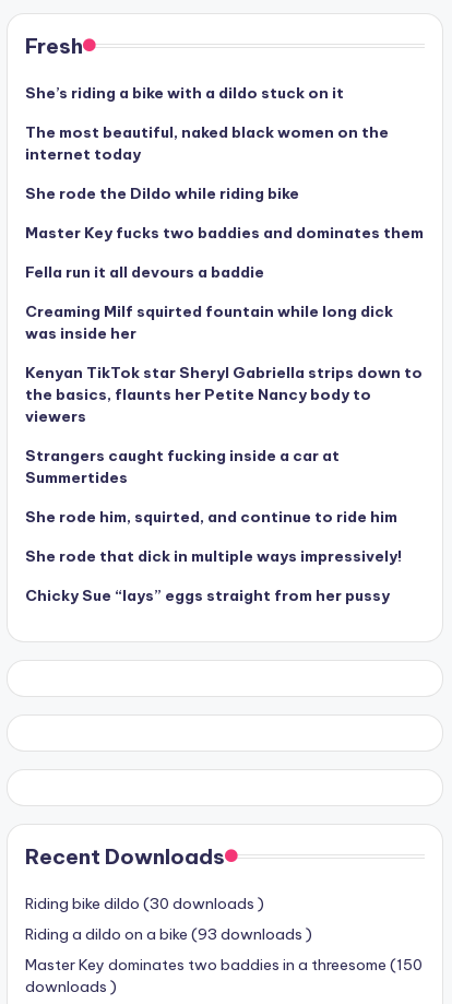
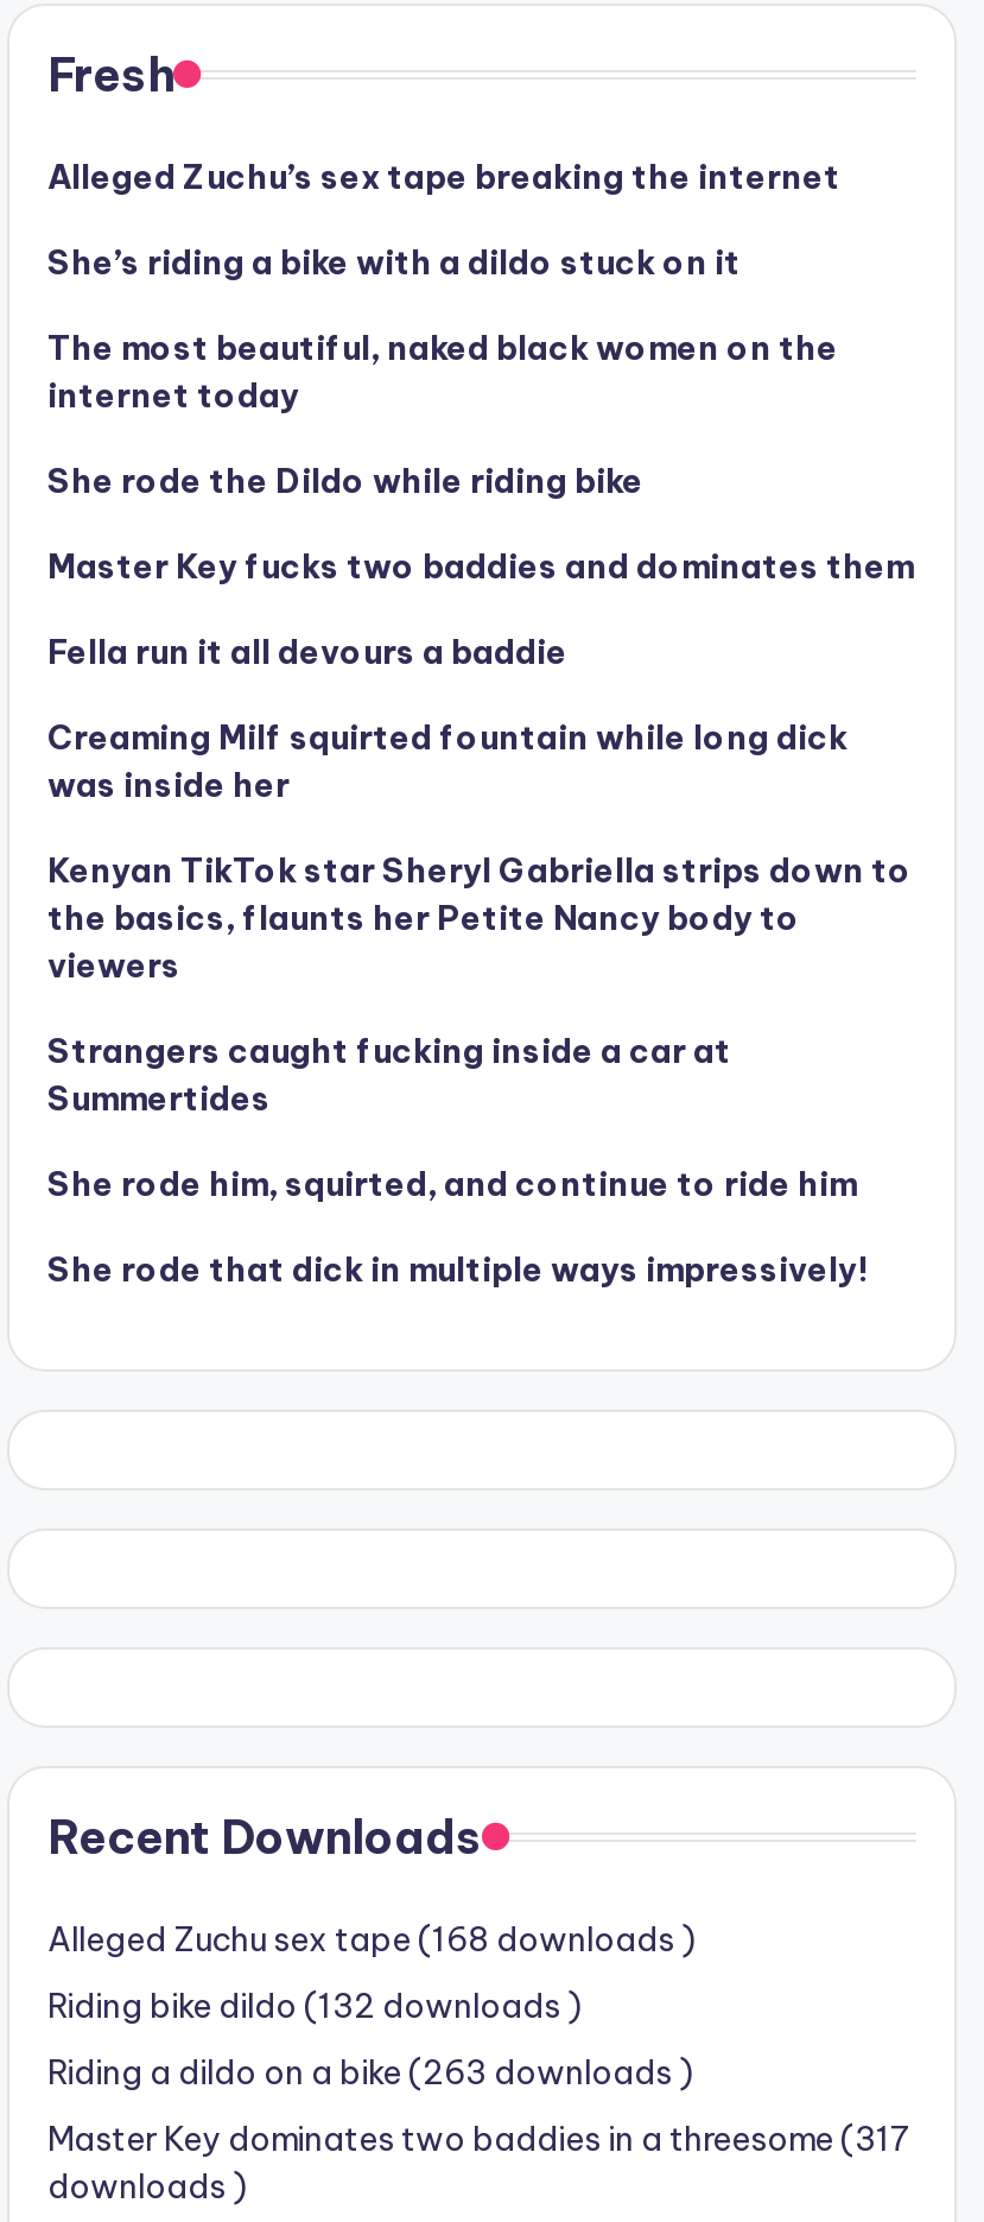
+ Alleged Zuchu’s sex tape breaking the internet

- Chicky Sue “lays” eggs straight from her pussy

- Riding bike dildo (30 downloads )
- Riding a dildo on a bike (93 downloads )
- Master Key dominates two baddies in a threesome (150
+ Alleged Zuchu sex tape (168 downloads )
+ Riding bike dildo (132 downloads )
+ Riding a dildo on a bike (263 downloads )
+ Master Key dominates two baddies in a threesome (317
